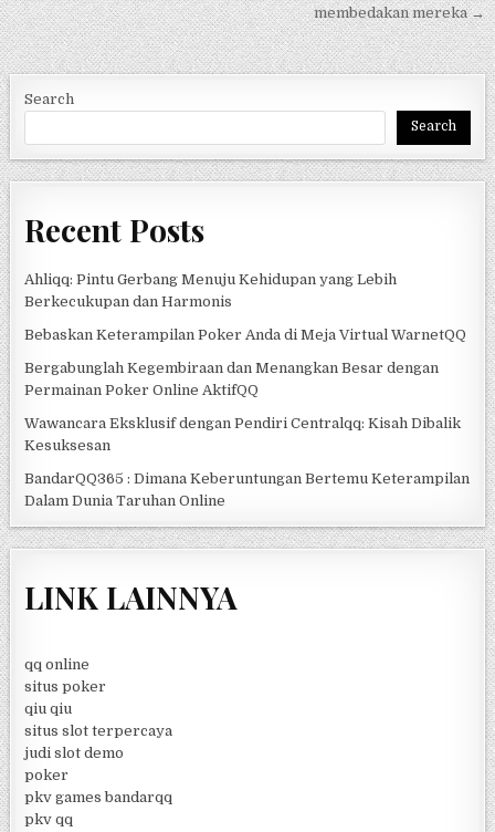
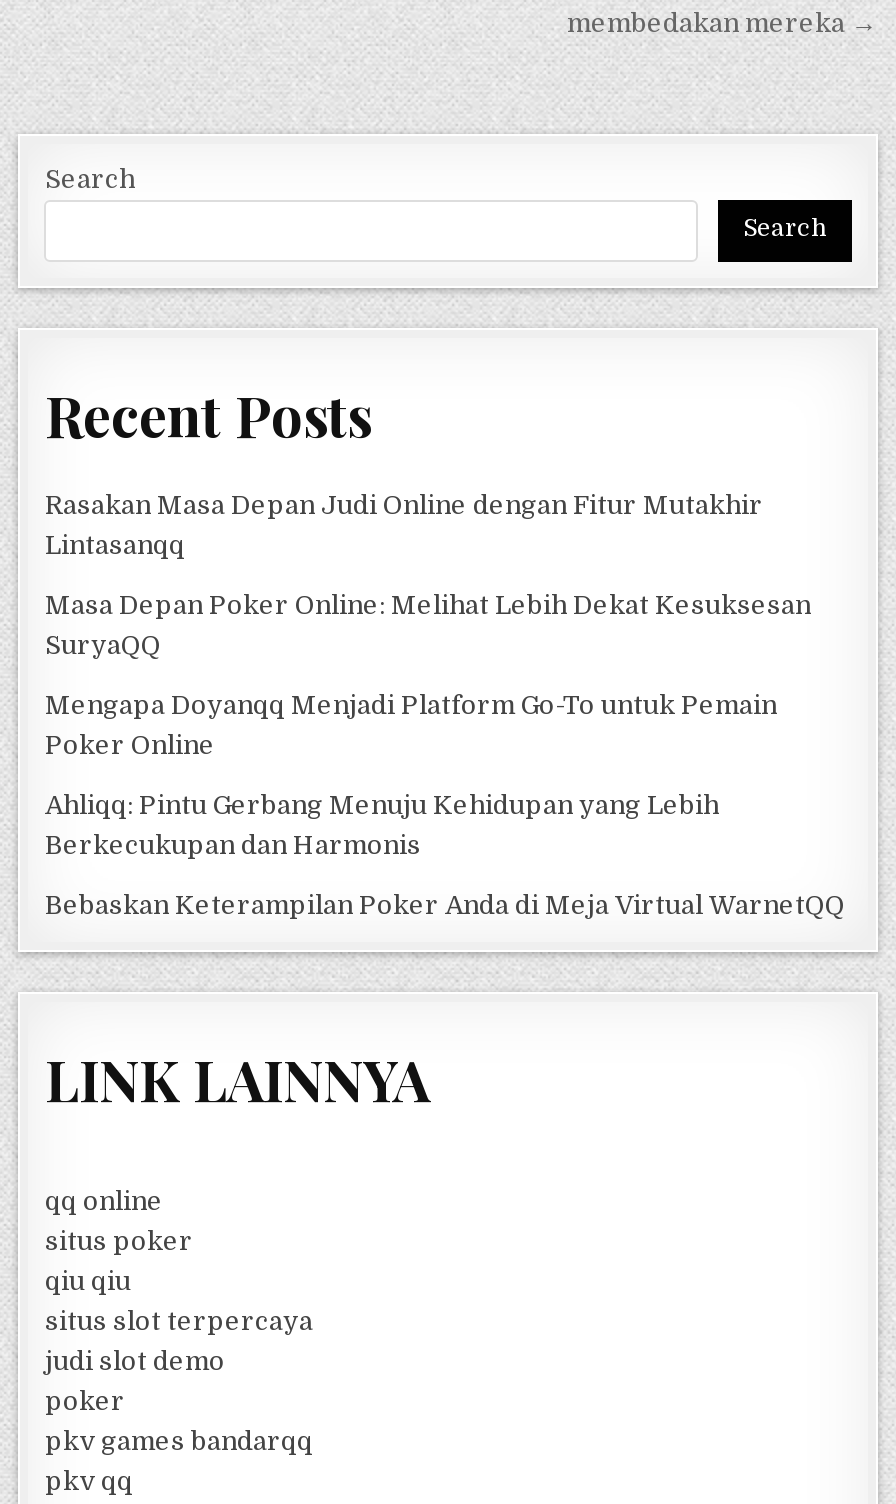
+ Rasakan Masa Depan Judi Online dengan Fitur Mutakhir
+ Lintasanqq
+ Masa Depan Poker Online: Melihat Lebih Dekat Kesuksesan
+ SuryaQQ
+ Mengapa Doyanqq Menjadi Platform Go-To untuk Pemain
+ Poker Online

moved down: Ahliqq: Pintu Gerbang Menuju Kehidupan yang Lebih | Berkecukupan dan Harmonis | Bebaskan Keterampilan Poker Anda di Meja Virtual WarnetQQ

- Bergabunglah Kegembiraan dan Menangkan Besar dengan
- Permainan Poker Online AktifQQ
- Wawancara Eksklusif dengan Pendiri Centralqq: Kisah Dibalik
- Kesuksesan
- BandarQQ365 : Dimana Keberuntungan Bertemu Keterampilan
- Dalam Dunia Taruhan Online
